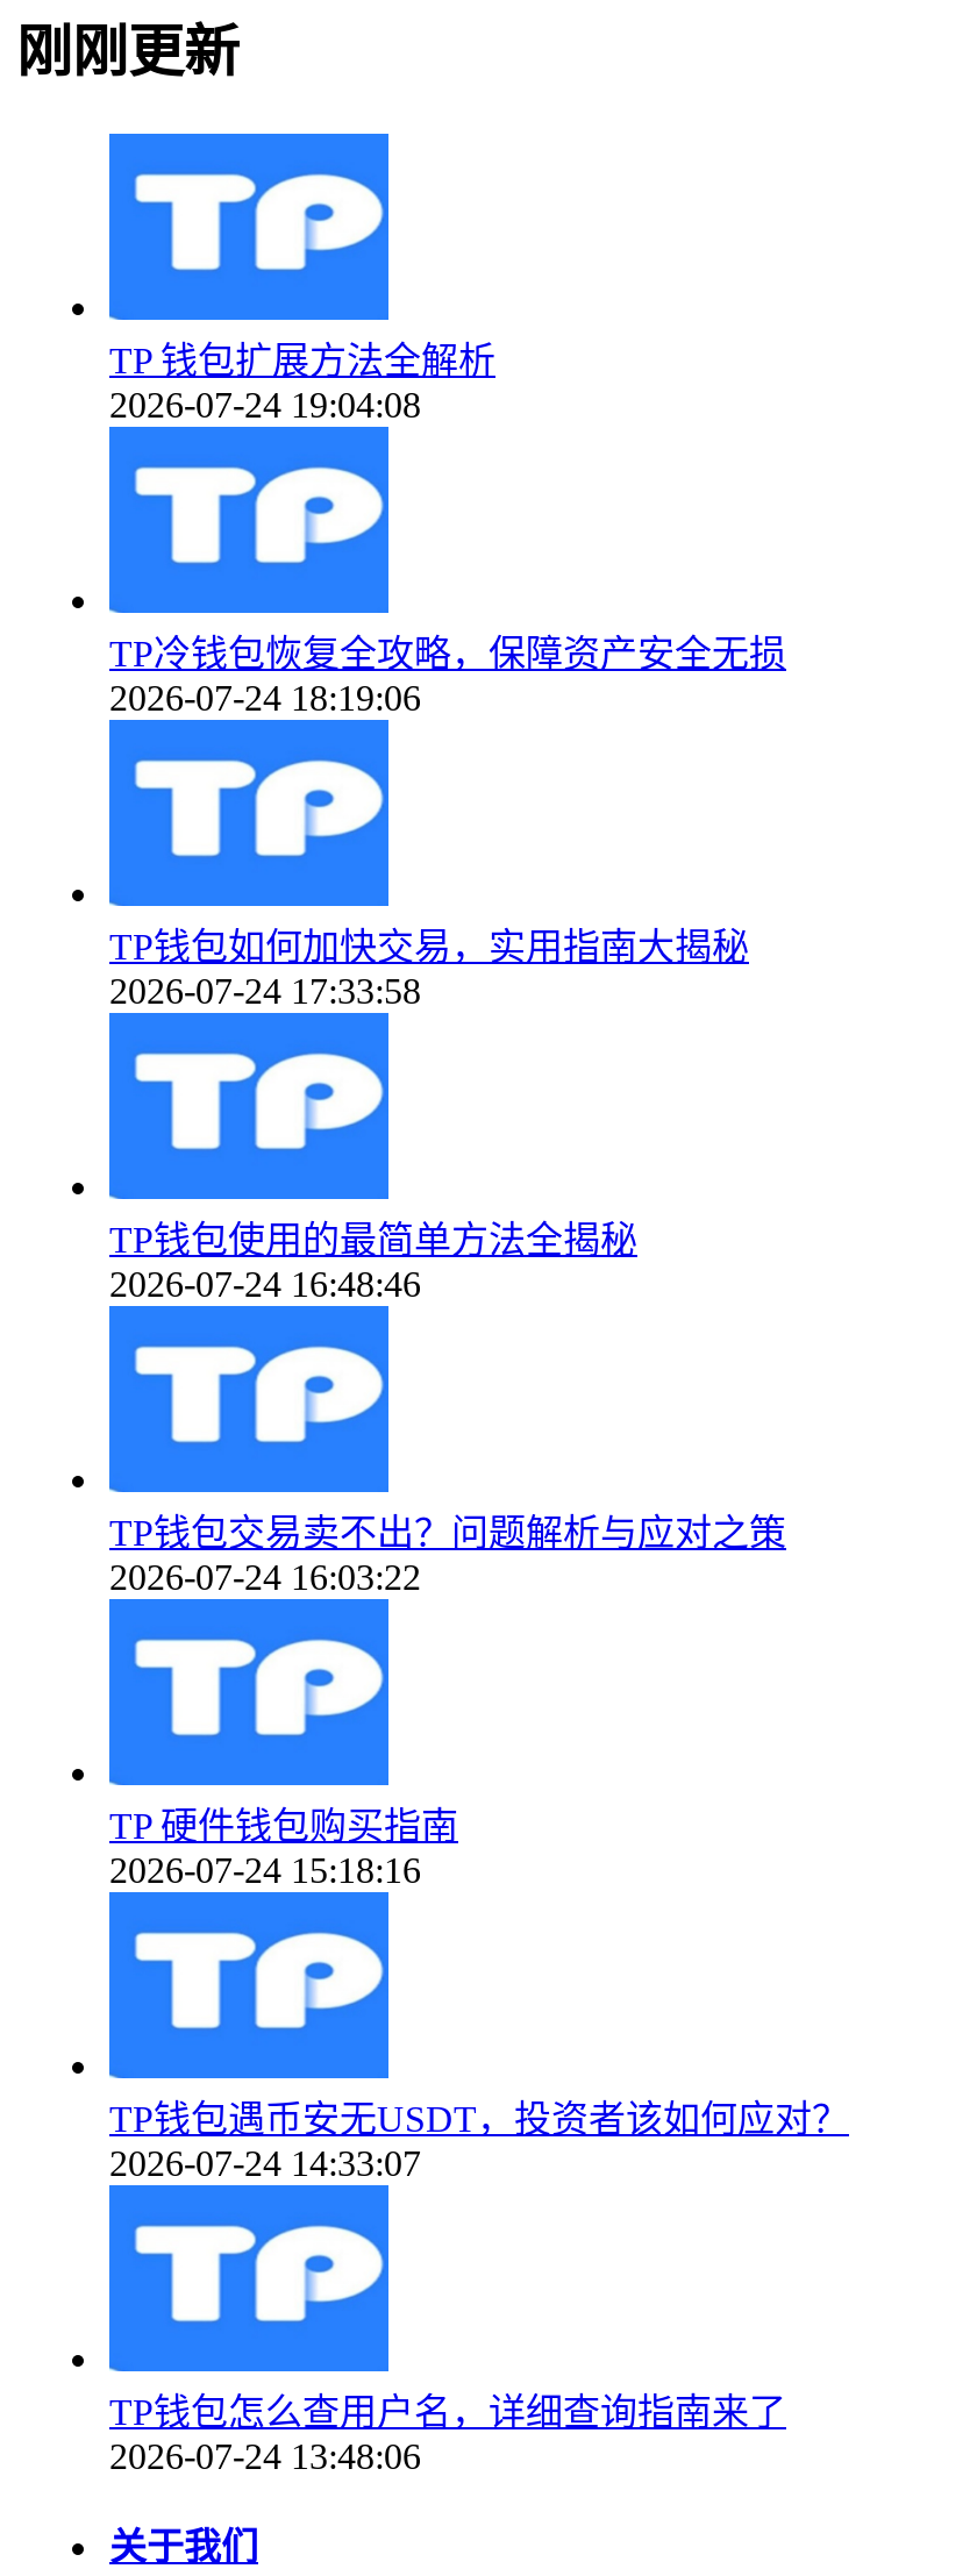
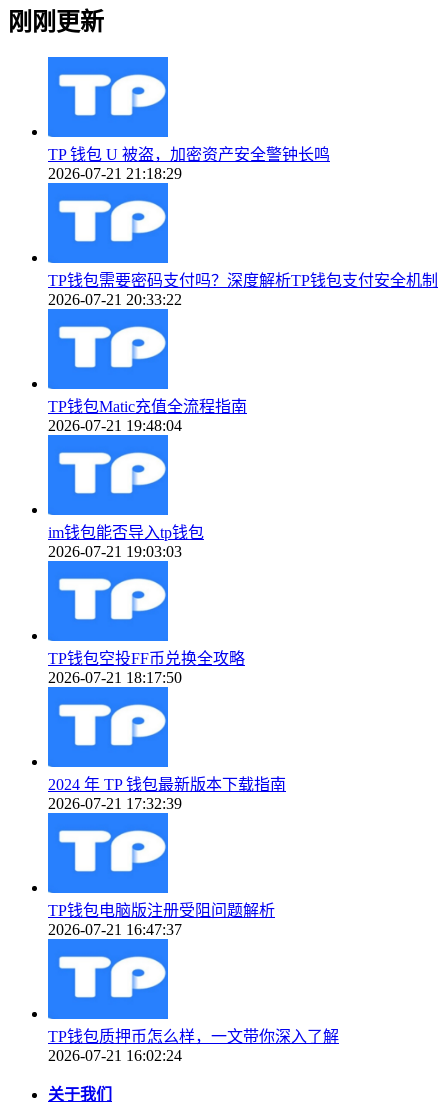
- TP 钱包扩展方法全解析
- 2026-07-24 19:04:08
+ TP 钱包 U 被盗，加密资产安全警钟长鸣
+ 2026-07-21 21:18:29

- TP冷钱包恢复全攻略，保障资产安全无损
- 2026-07-24 18:19:06
+ TP钱包需要密码支付吗？深度解析TP钱包支付安全机制
+ 2026-07-21 20:33:22

- TP钱包如何加快交易，实用指南大揭秘
- 2026-07-24 17:33:58
+ TP钱包Matic充值全流程指南
+ 2026-07-21 19:48:04

- TP钱包使用的最简单方法全揭秘
- 2026-07-24 16:48:46
+ im钱包能否导入tp钱包
+ 2026-07-21 19:03:03

- TP钱包交易卖不出？问题解析与应对之策
- 2026-07-24 16:03:22
+ TP钱包空投FF币兑换全攻略
+ 2026-07-21 18:17:50

- TP 硬件钱包购买指南
- 2026-07-24 15:18:16
+ 2024 年 TP 钱包最新版本下载指南
+ 2026-07-21 17:32:39

- TP钱包遇币安无USDT，投资者该如何应对？
- 2026-07-24 14:33:07
+ TP钱包电脑版注册受阻问题解析
+ 2026-07-21 16:47:37

- TP钱包怎么查用户名，详细查询指南来了
- 2026-07-24 13:48:06
+ TP钱包质押币怎么样，一文带你深入了解
+ 2026-07-21 16:02:24
